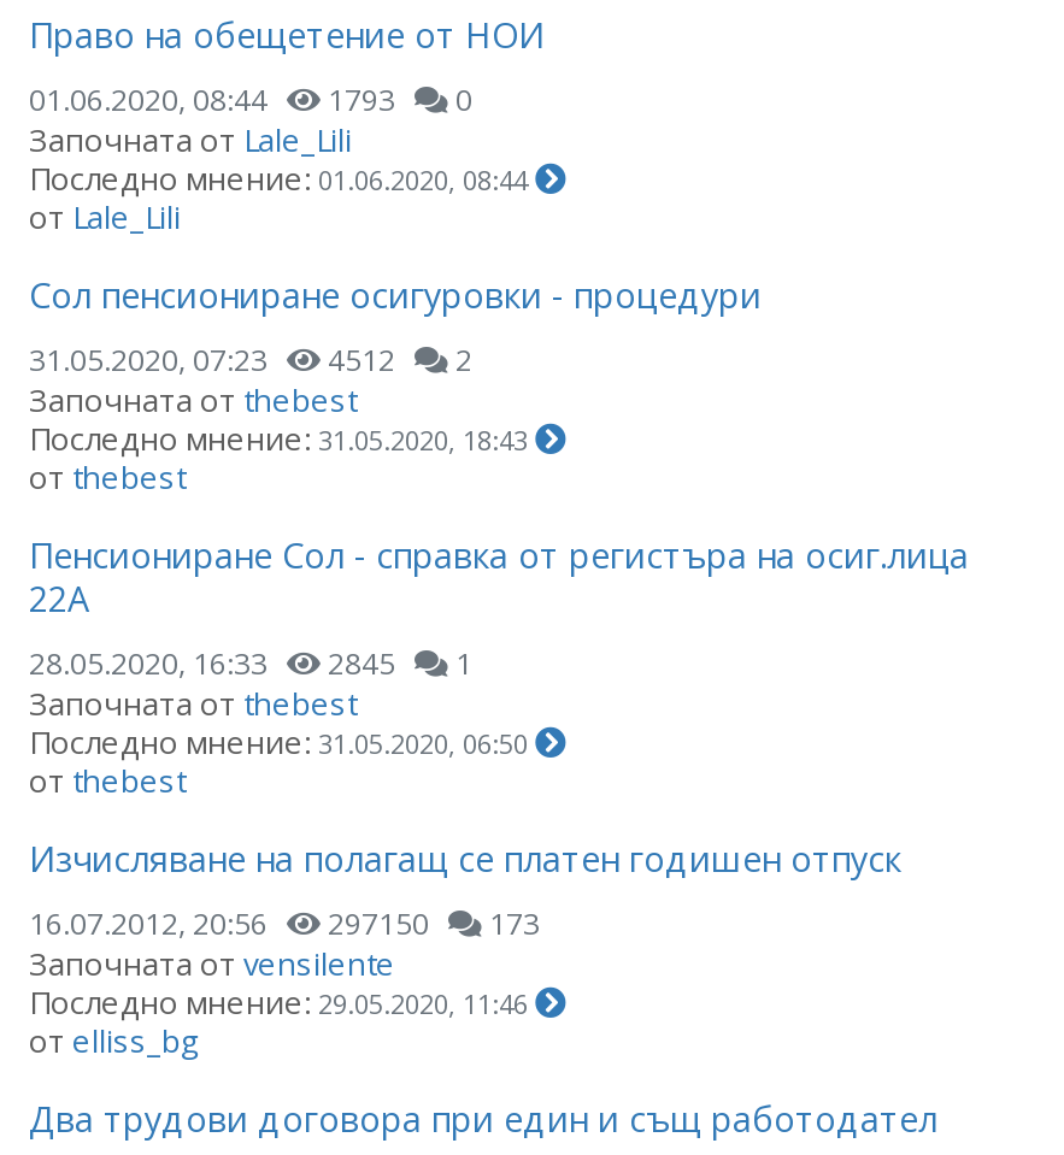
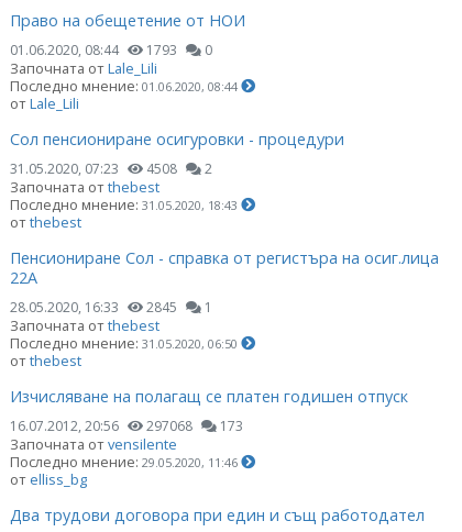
- 31.05.2020, 07:23 4512 2
+ 31.05.2020, 07:23 4508 2

- 16.07.2012, 20:56 297150 173
+ 16.07.2012, 20:56 297068 173
